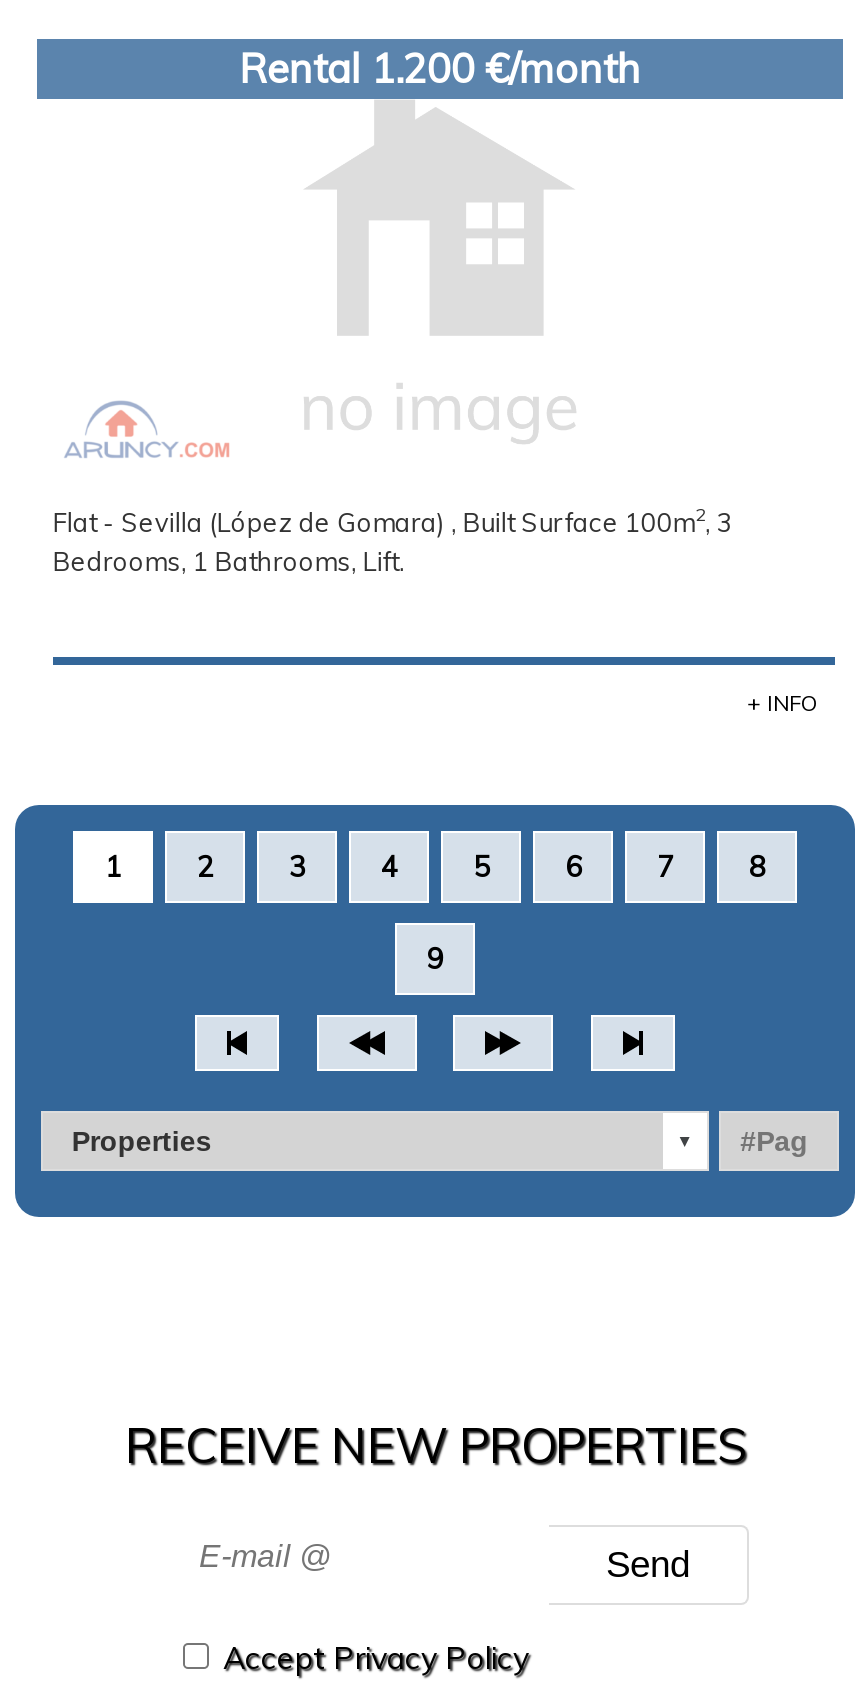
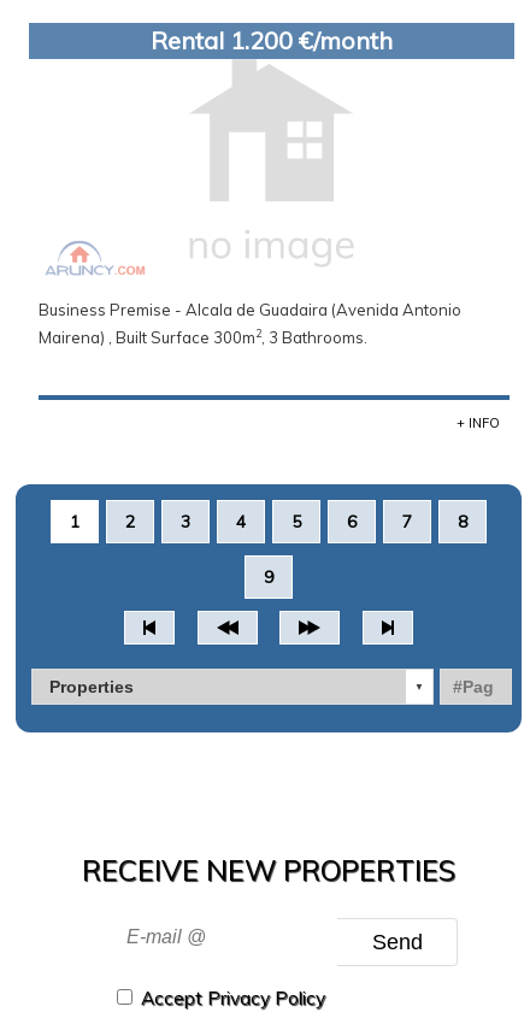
- Flat - Sevilla (López de Gomara) , Built Surface 100m2, 3
- Bedrooms, 1 Bathrooms, Lift.
+ Business Premise - Alcala de Guadaira (Avenida Antonio
+ Mairena) , Built Surface 300m2, 3 Bathrooms.
